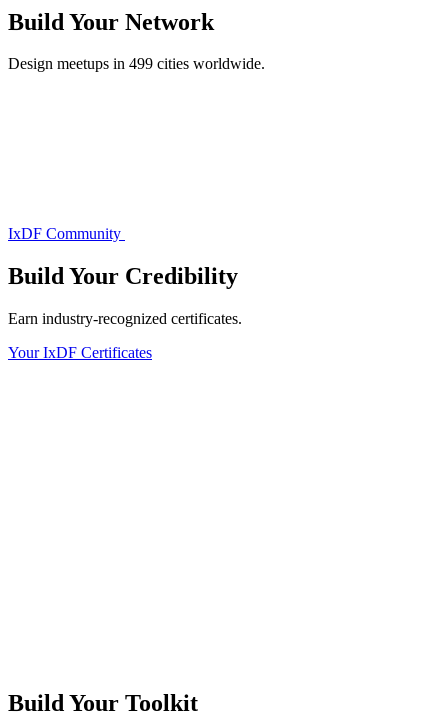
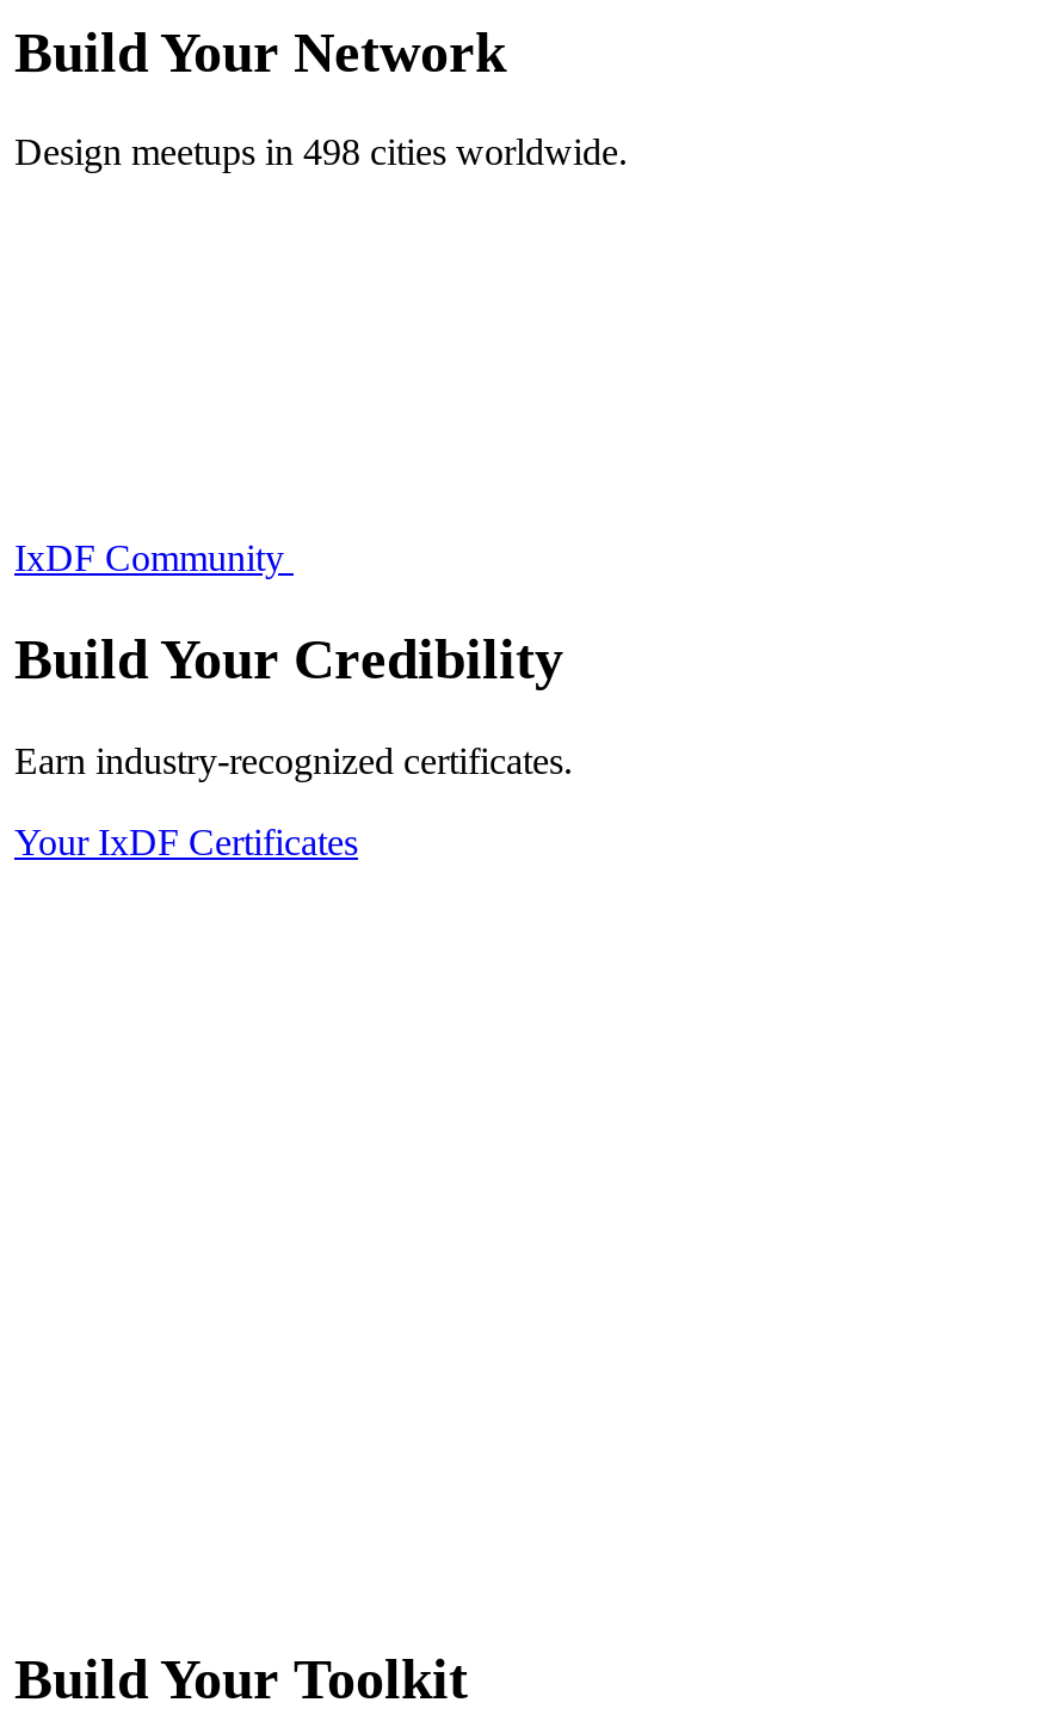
- Design meetups in 499 cities worldwide.
+ Design meetups in 498 cities worldwide.
